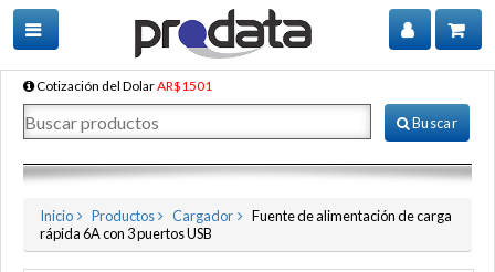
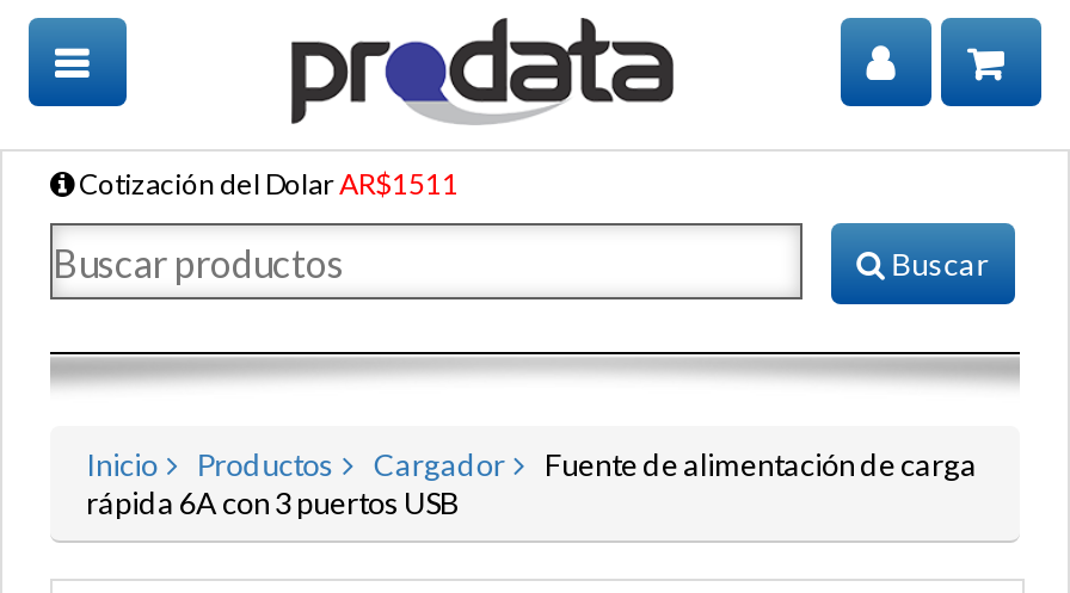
- Cotización del DolarAR$1501
+ Cotización del DolarAR$1511
